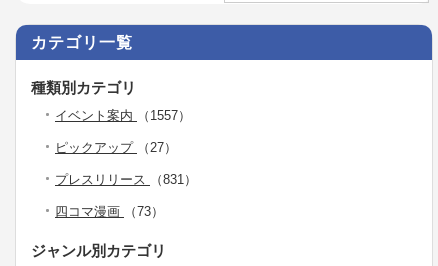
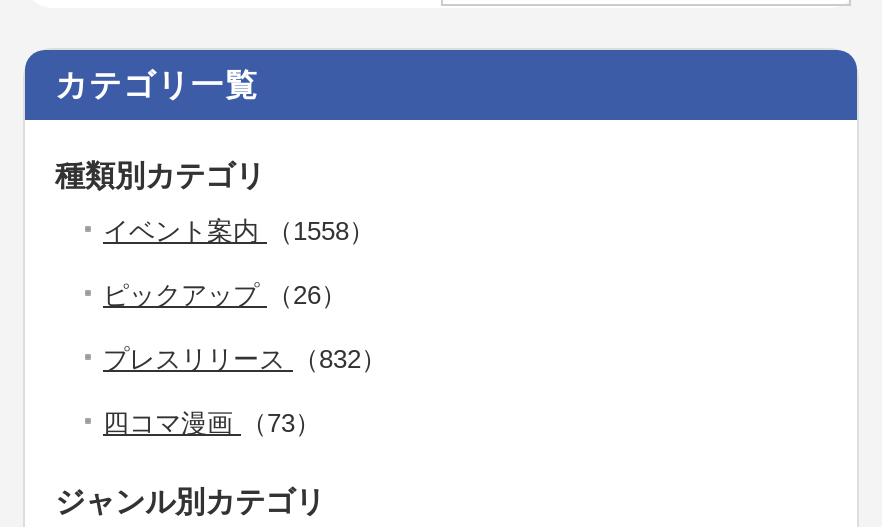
- イベント案内（1557）
+ イベント案内（1558）

- ピックアップ（27）
+ ピックアップ（26）

- プレスリリース（831）
+ プレスリリース（832）
